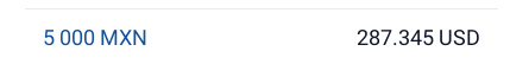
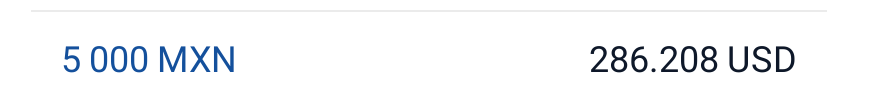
- 287.345 USD
+ 286.208 USD
